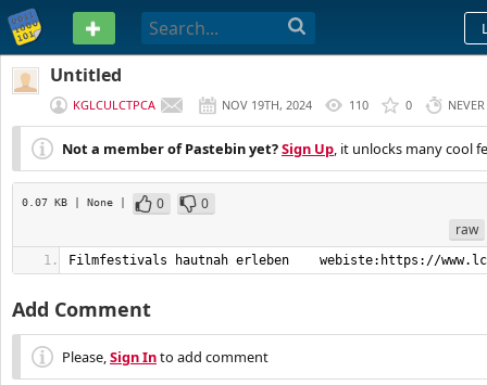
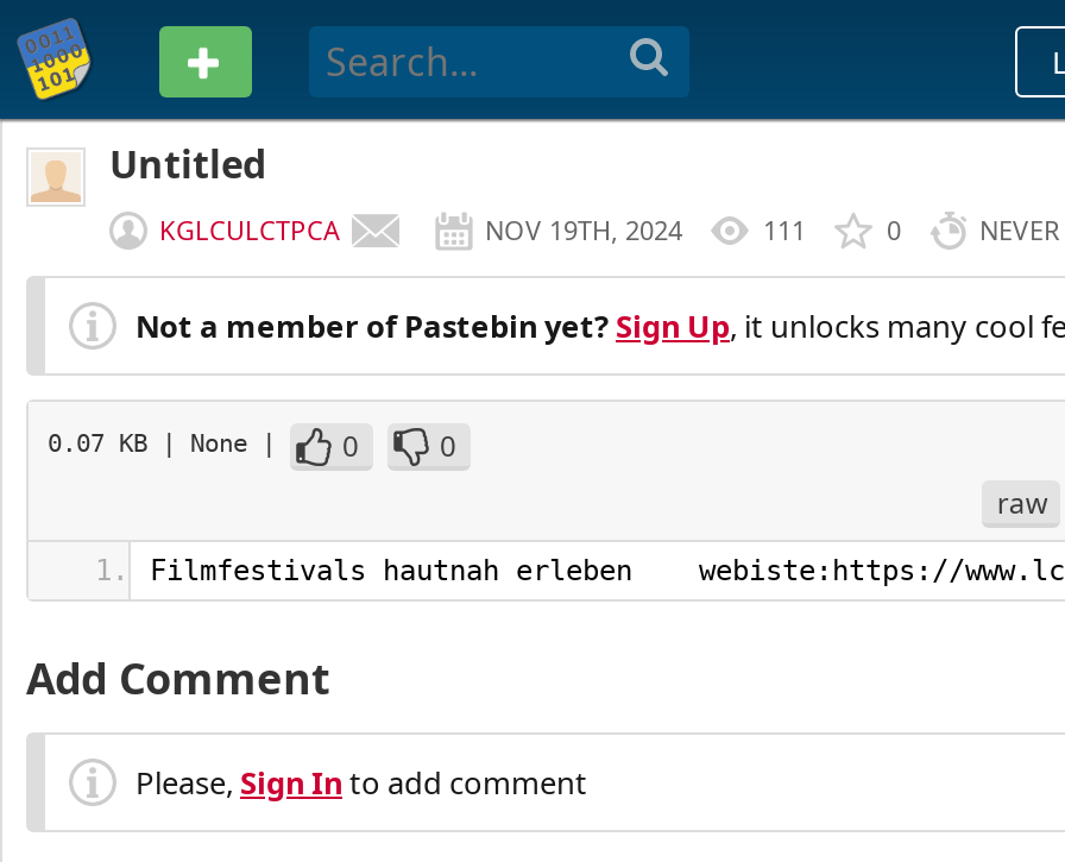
- 110
+ 111
